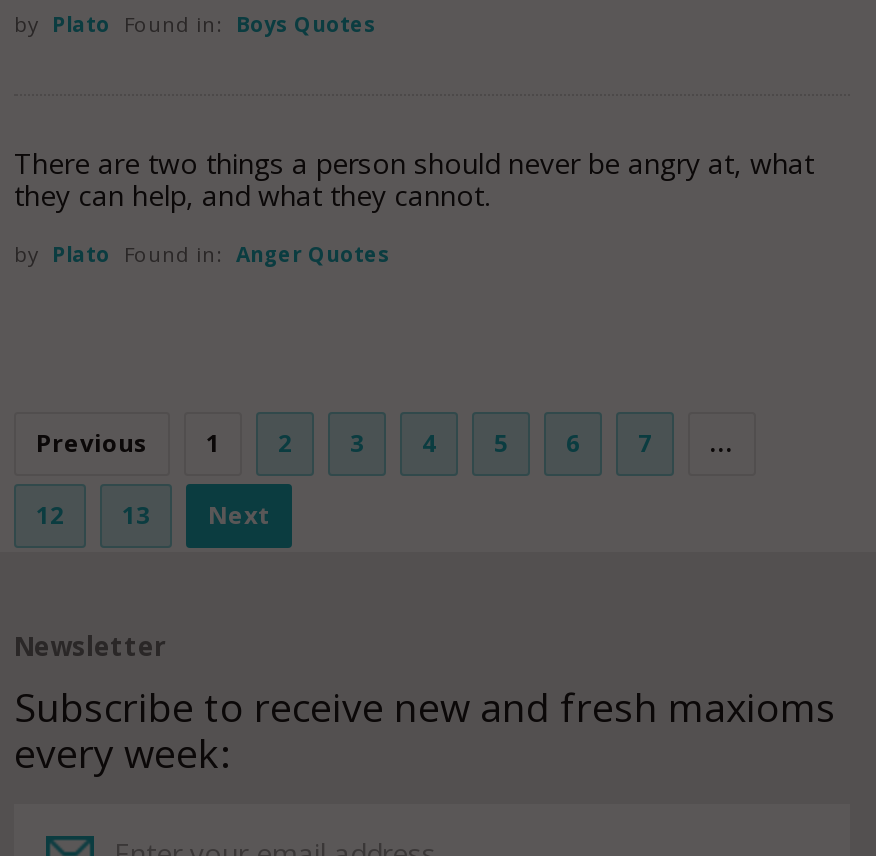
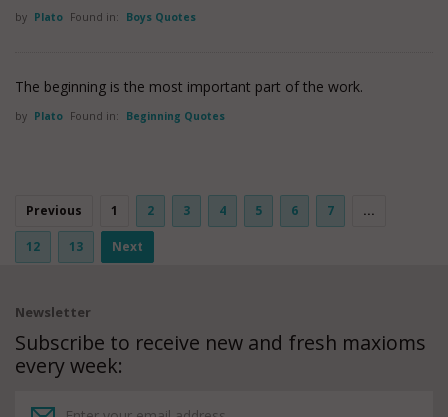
- There are two things a person should never be angry at, what
- they can help, and what they cannot.
+ The beginning is the most important part of the work.

- by Plato Found in: Anger Quotes
+ by Plato Found in: Beginning Quotes
